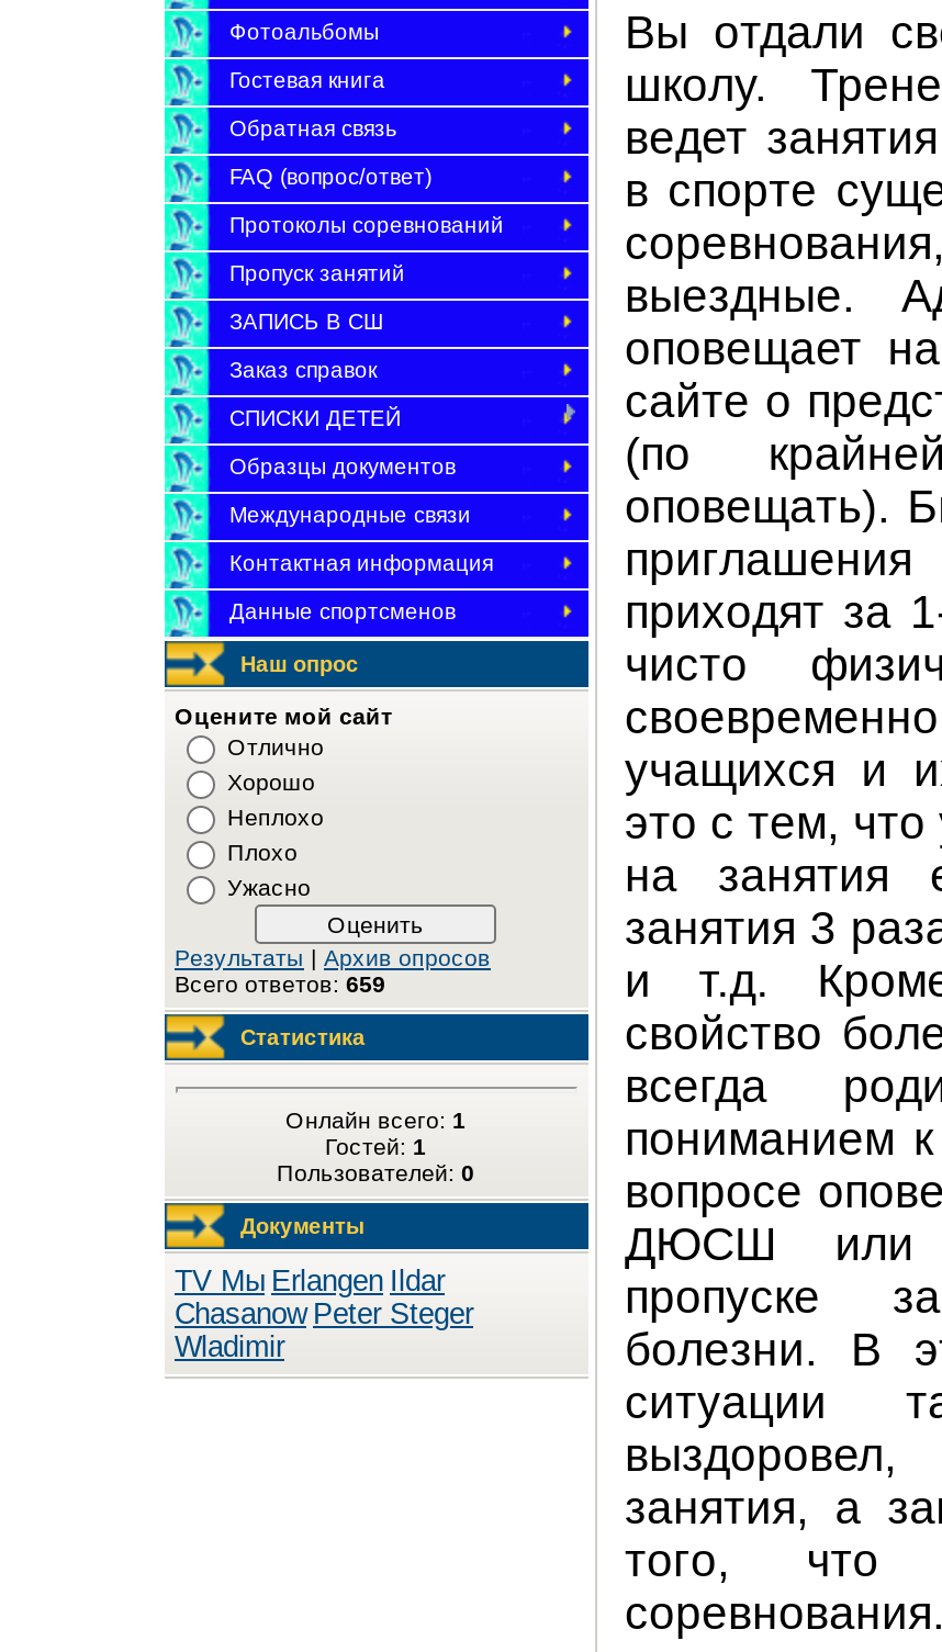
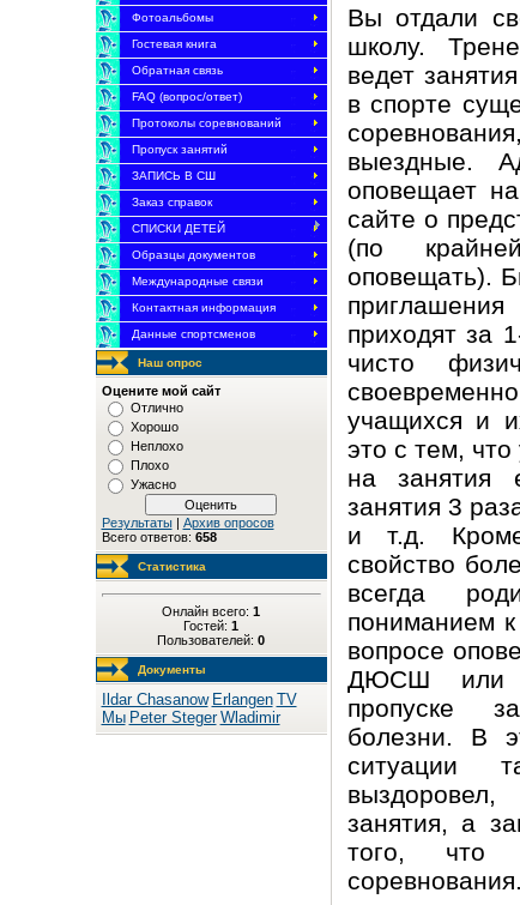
- Всего ответов:659
+ Всего ответов:658

- TV Мы Erlangen Ildar
- Chasanow Peter Steger
- Wladimir
+ Ildar Chasanow Erlangen TV
+ Мы Peter Steger Wladimir
